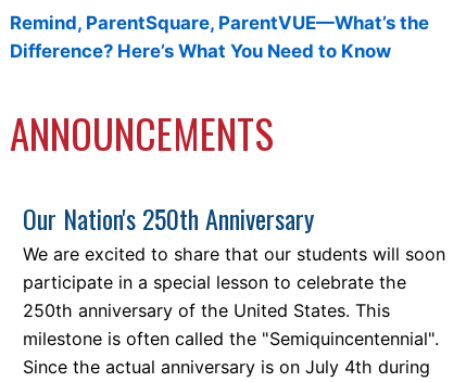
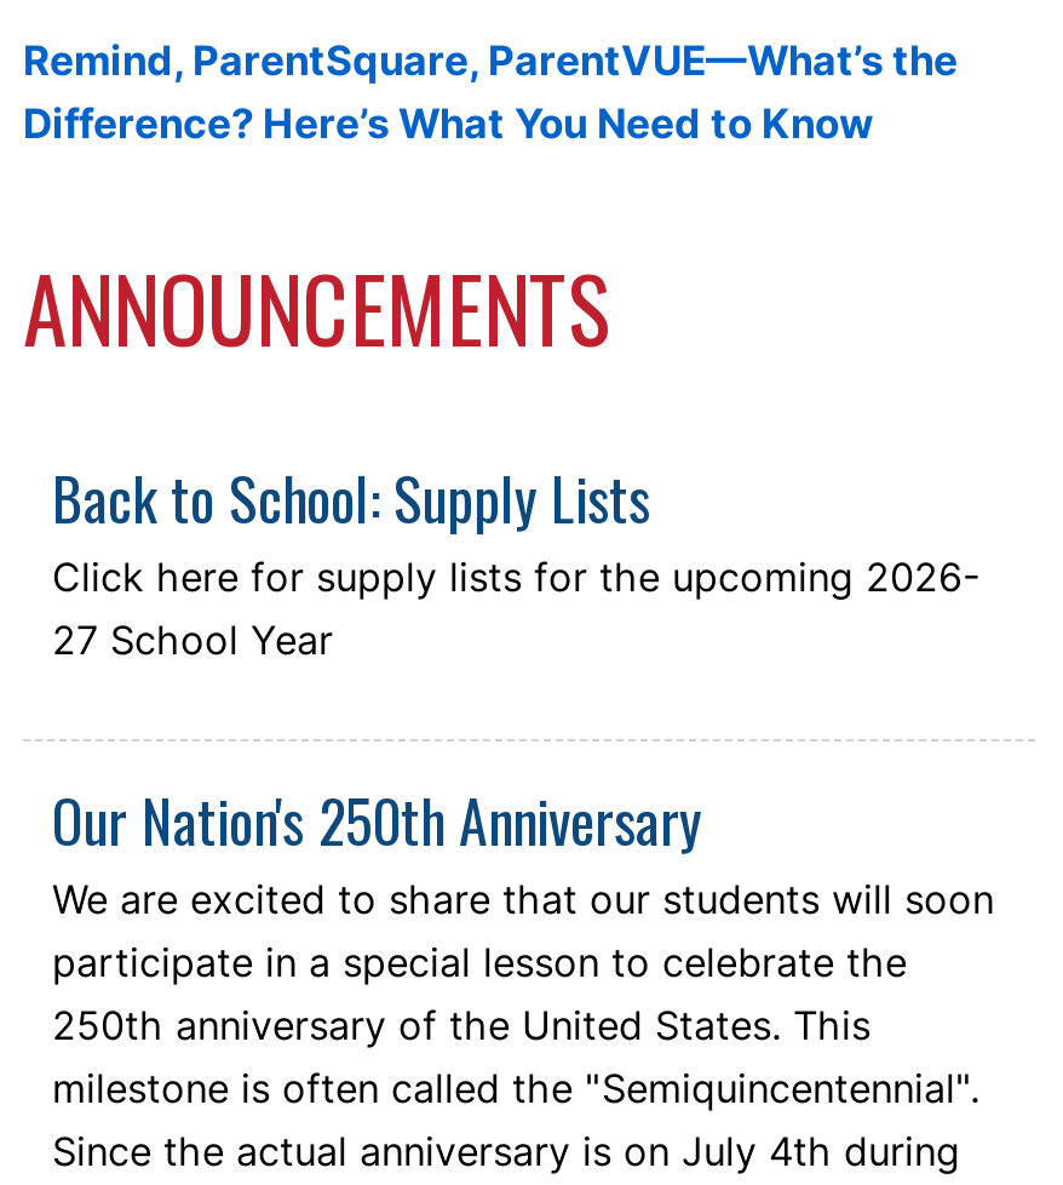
+ Back to School: Supply Lists
+ Click here for supply lists for the upcoming 2026-
+ 27 School Year
